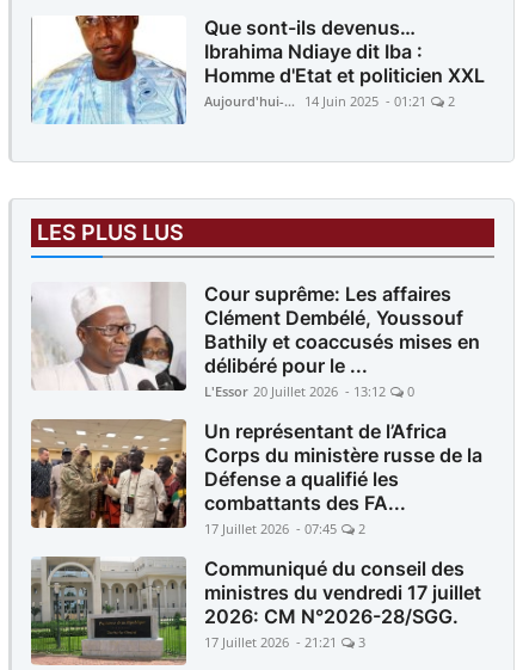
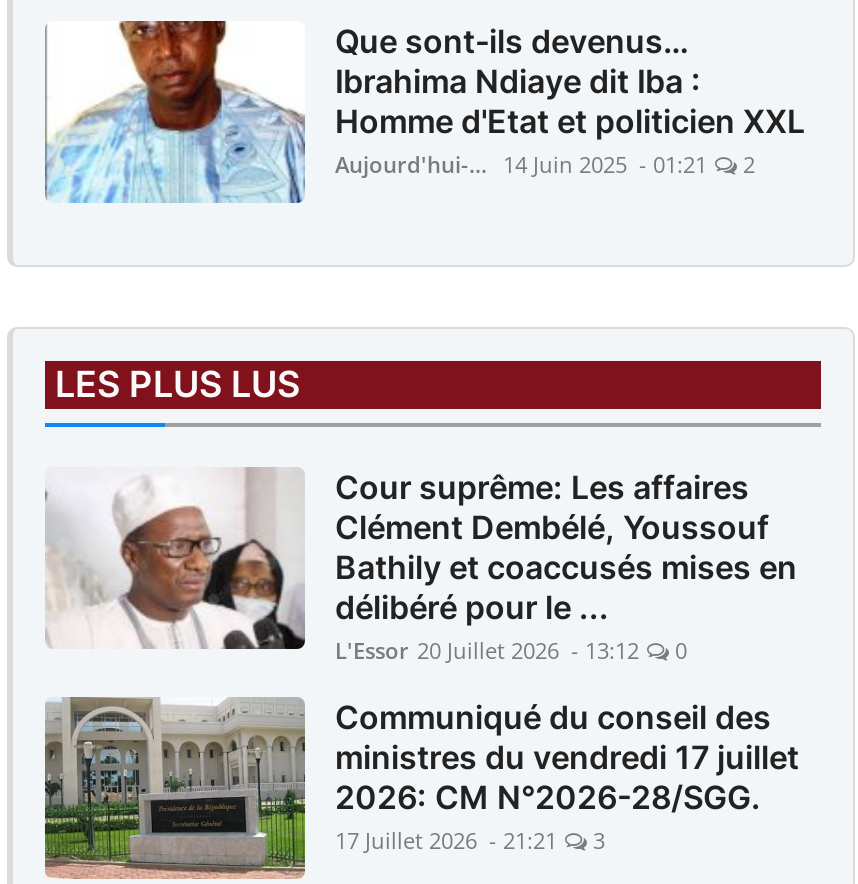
- [image]
- Un représentant de l’Africa
- Corps du ministère russe de la
- Défense a qualifié les
- combattants des FA...
- 17 Juillet 2026 - 07:45
- 2
